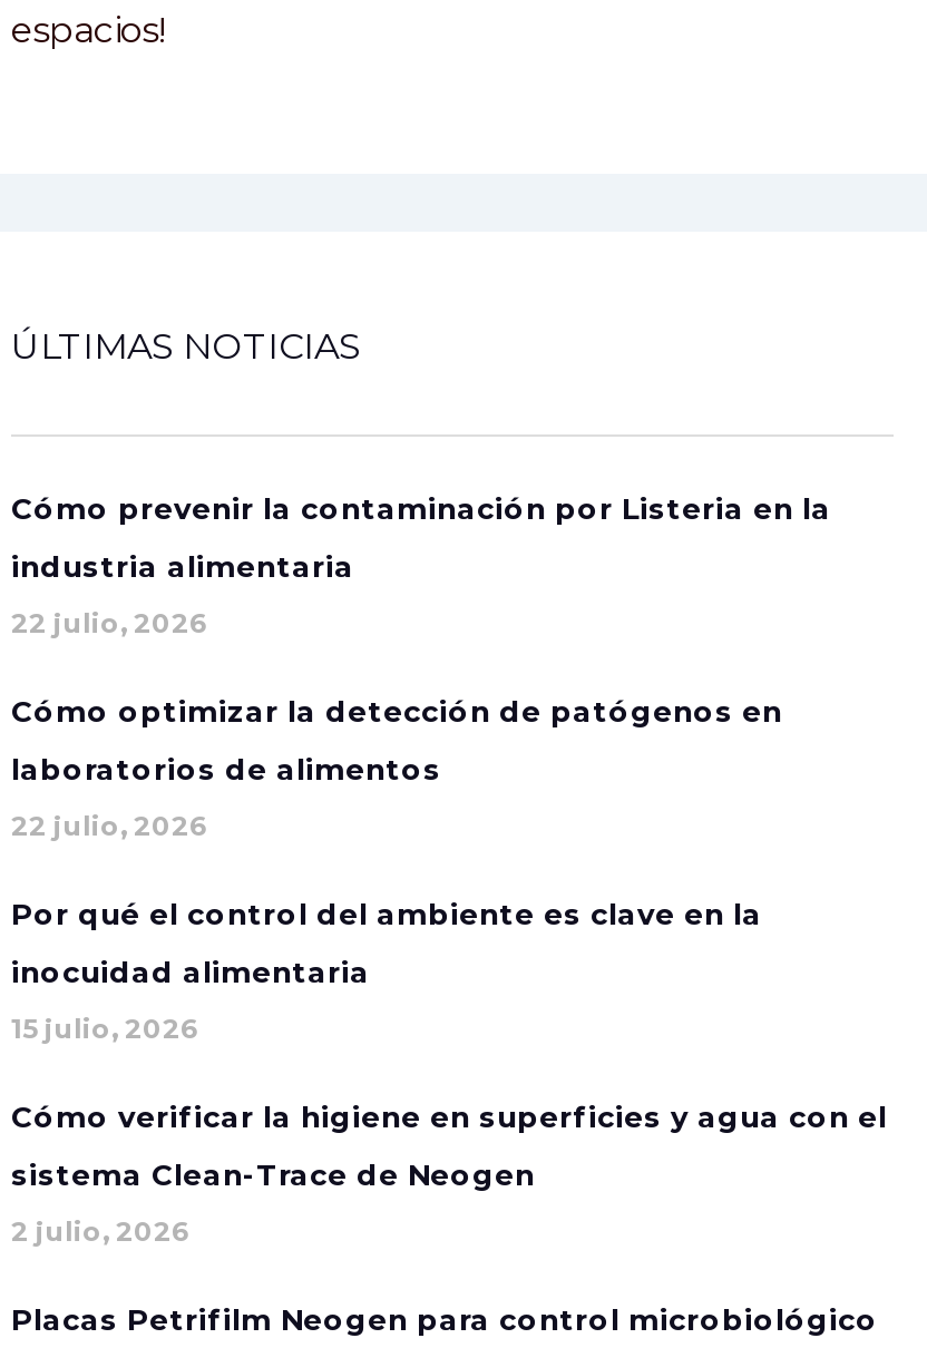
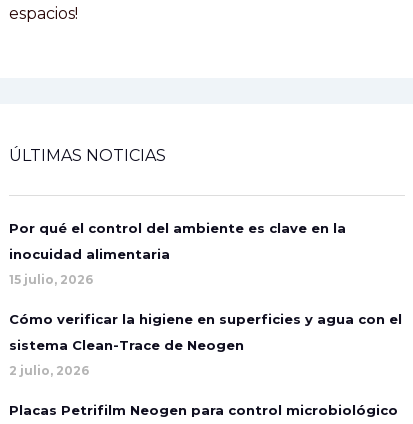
- Cómo prevenir la contaminación por Listeria en la
- industria alimentaria
- 22 julio, 2026
- Cómo optimizar la detección de patógenos en
- laboratorios de alimentos
- 22 julio, 2026
